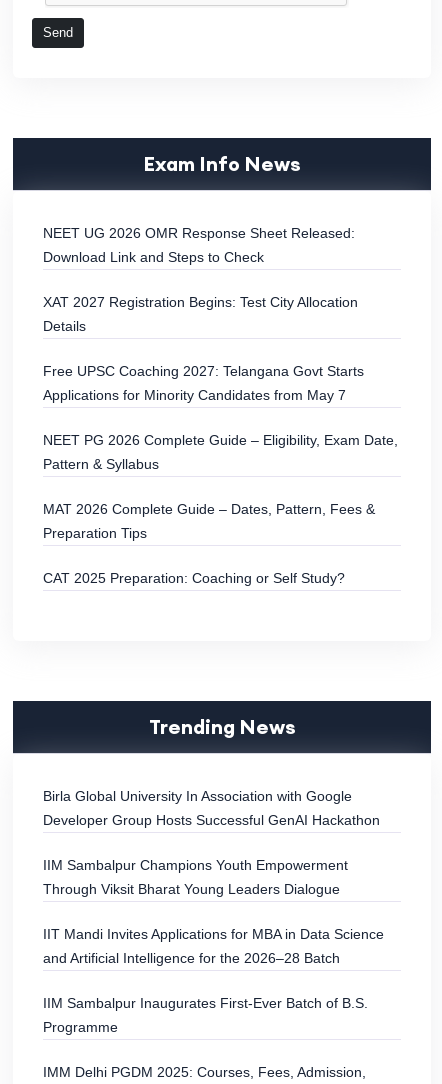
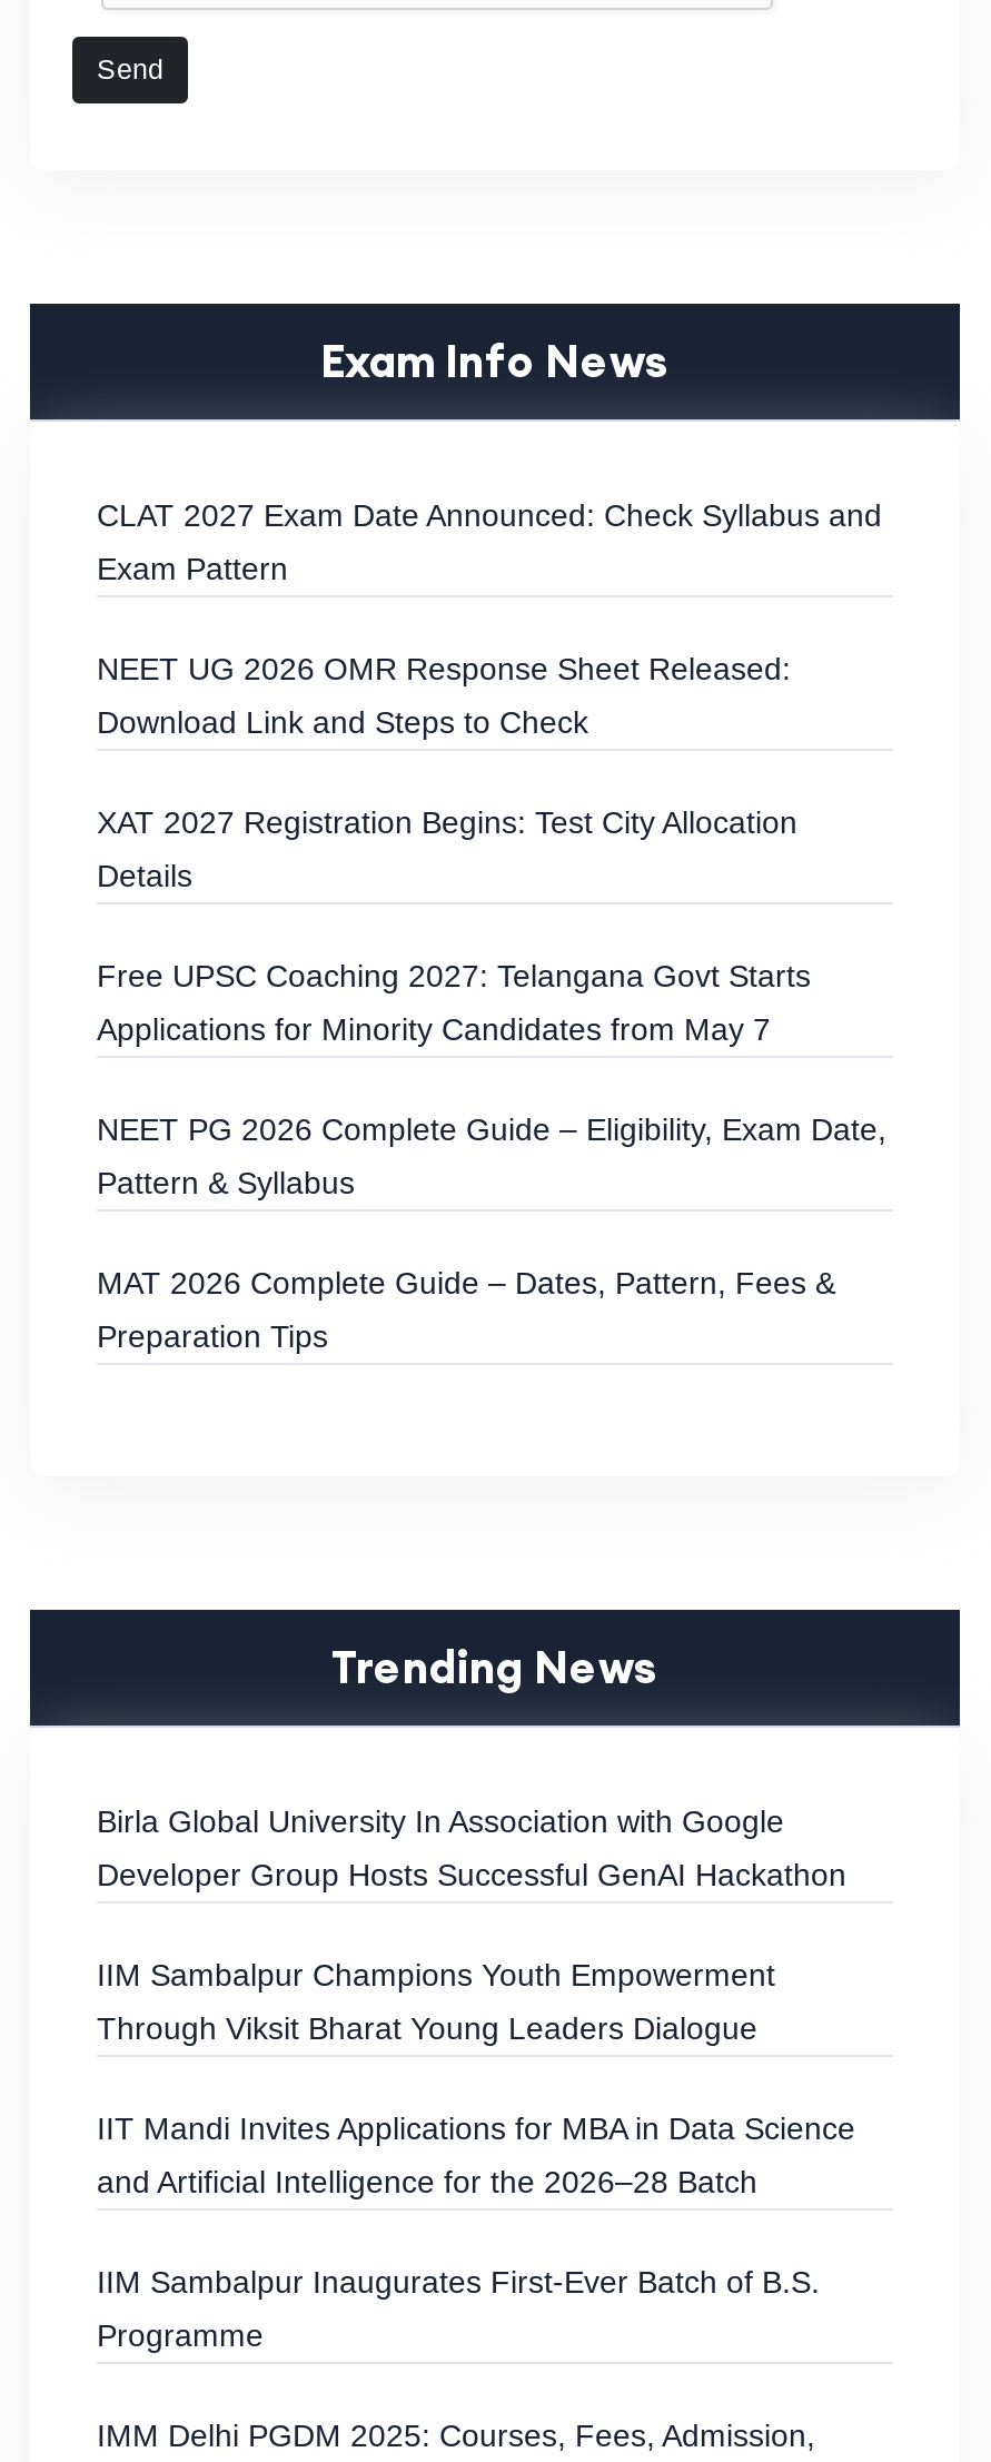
+ CLAT 2027 Exam Date Announced: Check Syllabus and
+ Exam Pattern

moved down: NEET UG 2026 OMR Response Sheet Released: | Download Link and Steps to Check | XAT 2027 Registration Begins: Test City Allocation | ... | MAT 2026 Complete Guide – Dates, Pattern, Fees & | Preparation Tips

- CAT 2025 Preparation: Coaching or Self Study?
